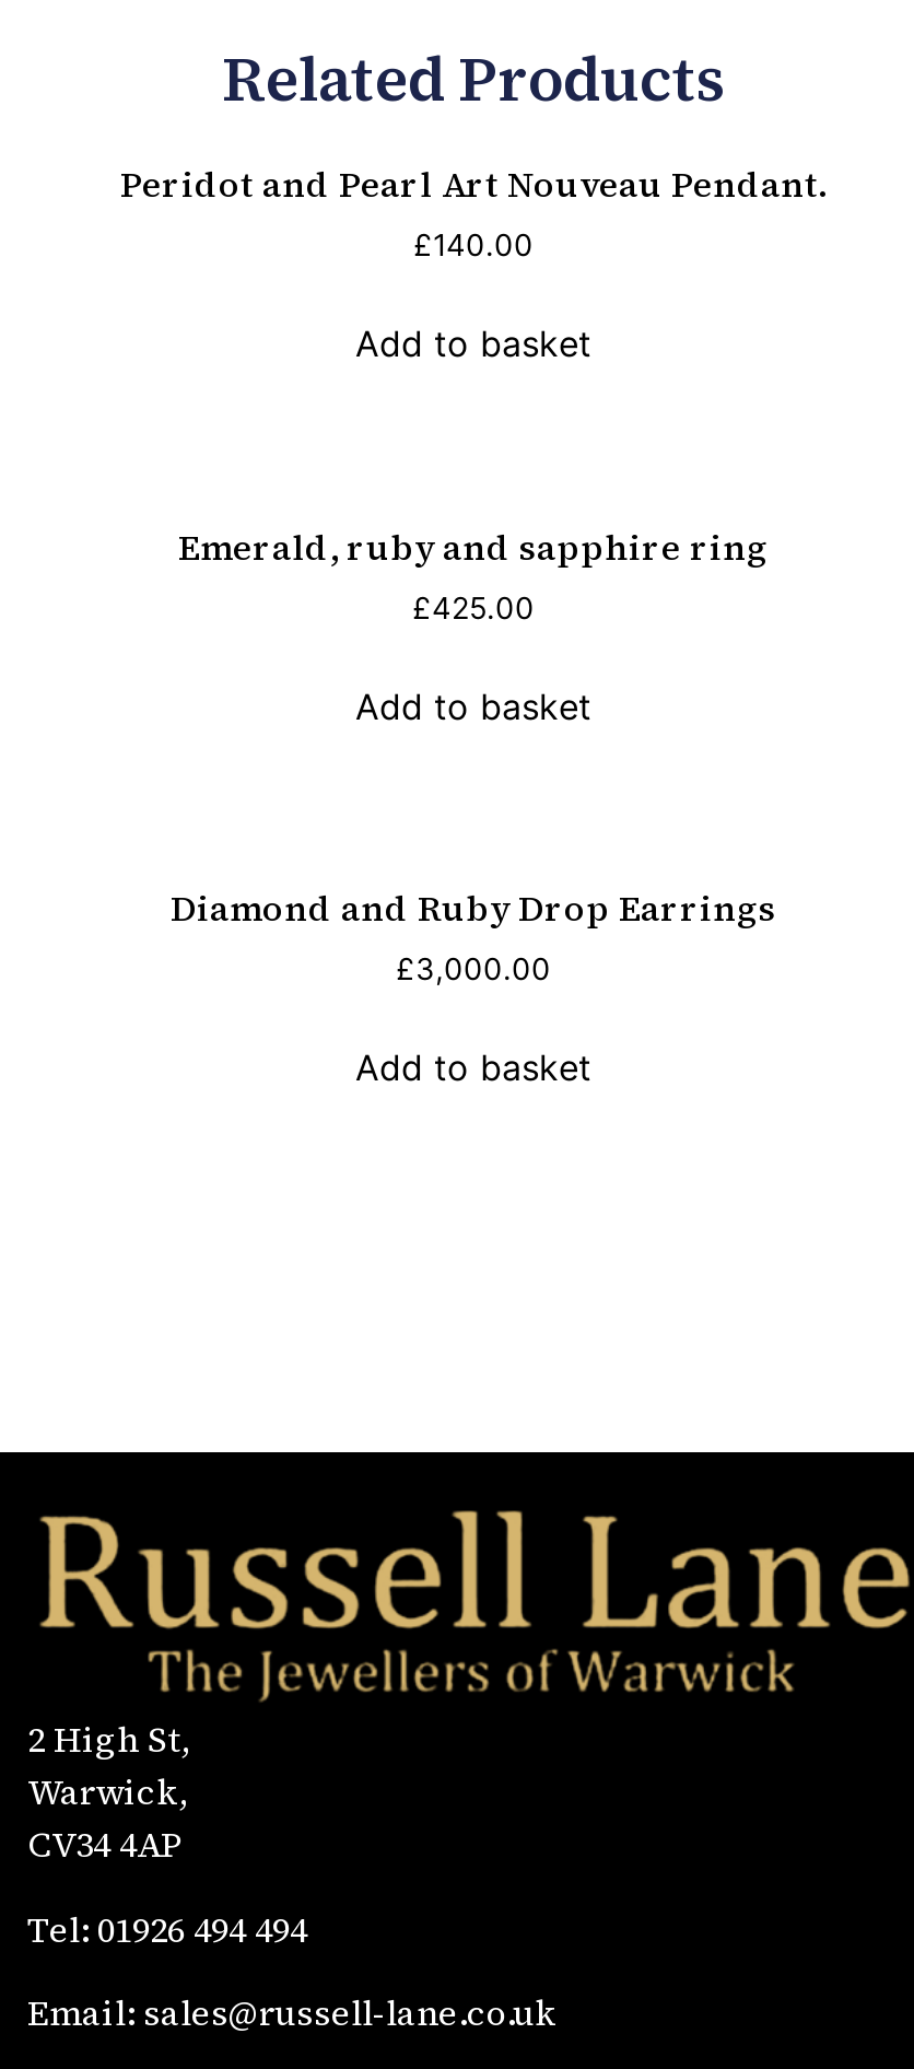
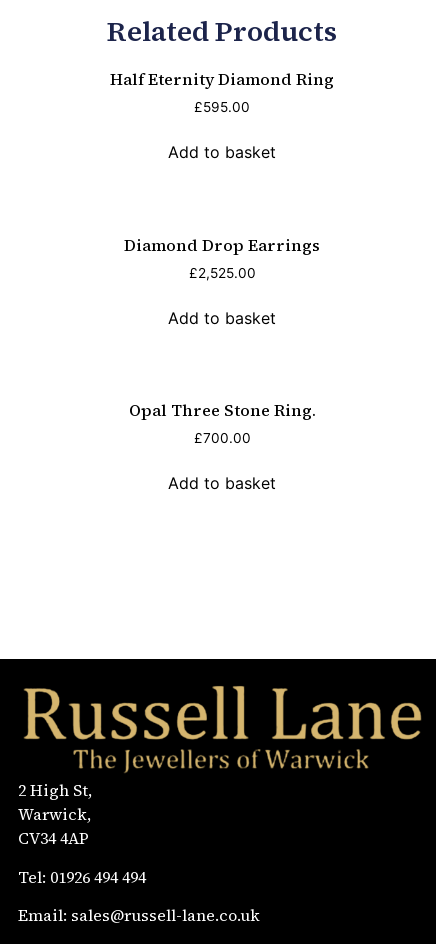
- Peridot and Pearl Art Nouveau Pendant.
- £140.00
+ Half Eternity Diamond Ring
+ £595.00

- Emerald, ruby and sapphire ring
- £425.00
+ Diamond Drop Earrings
+ £2,525.00

- Diamond and Ruby Drop Earrings
- £3,000.00
+ Opal Three Stone Ring.
+ £700.00
